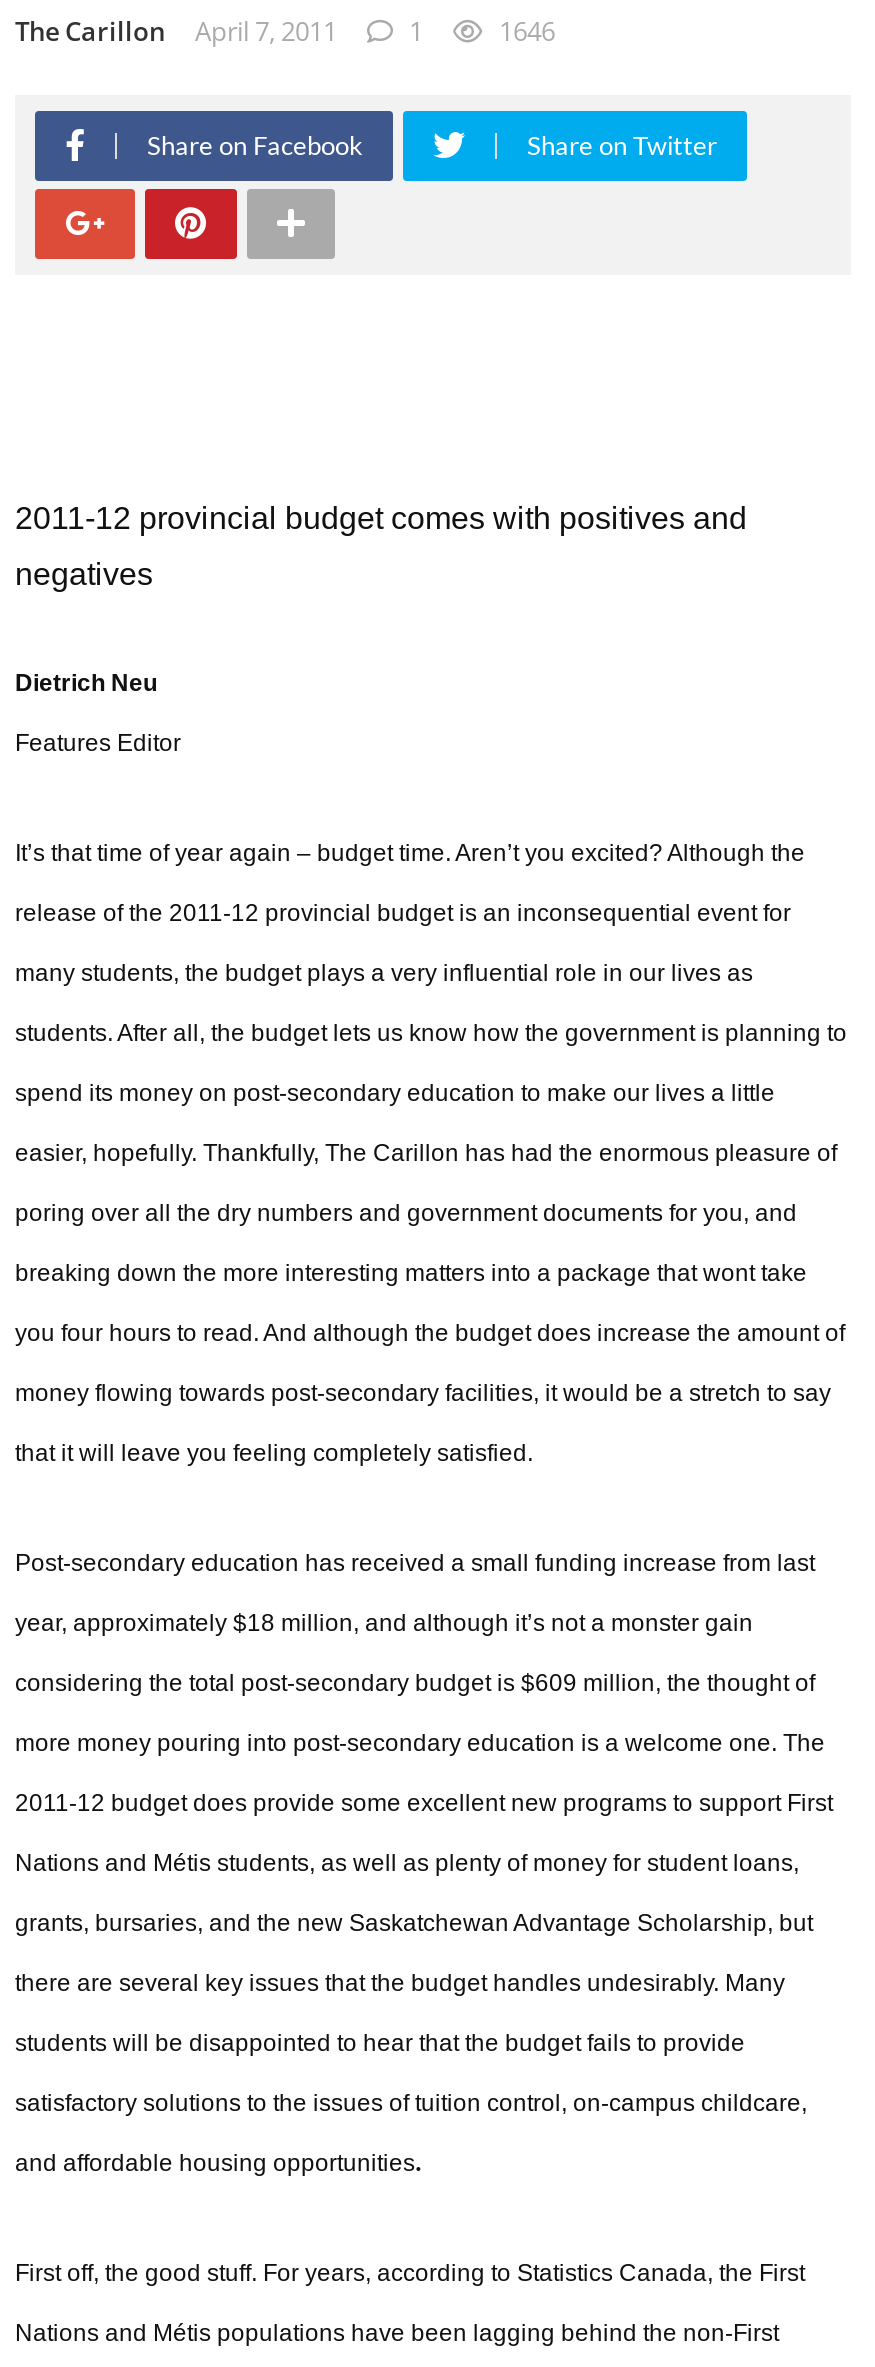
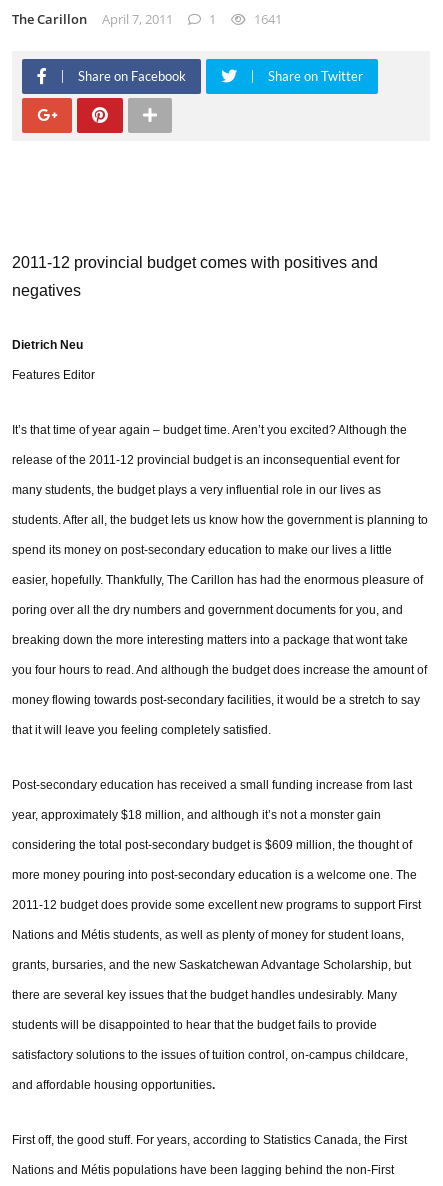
- 1646
+ 1641
